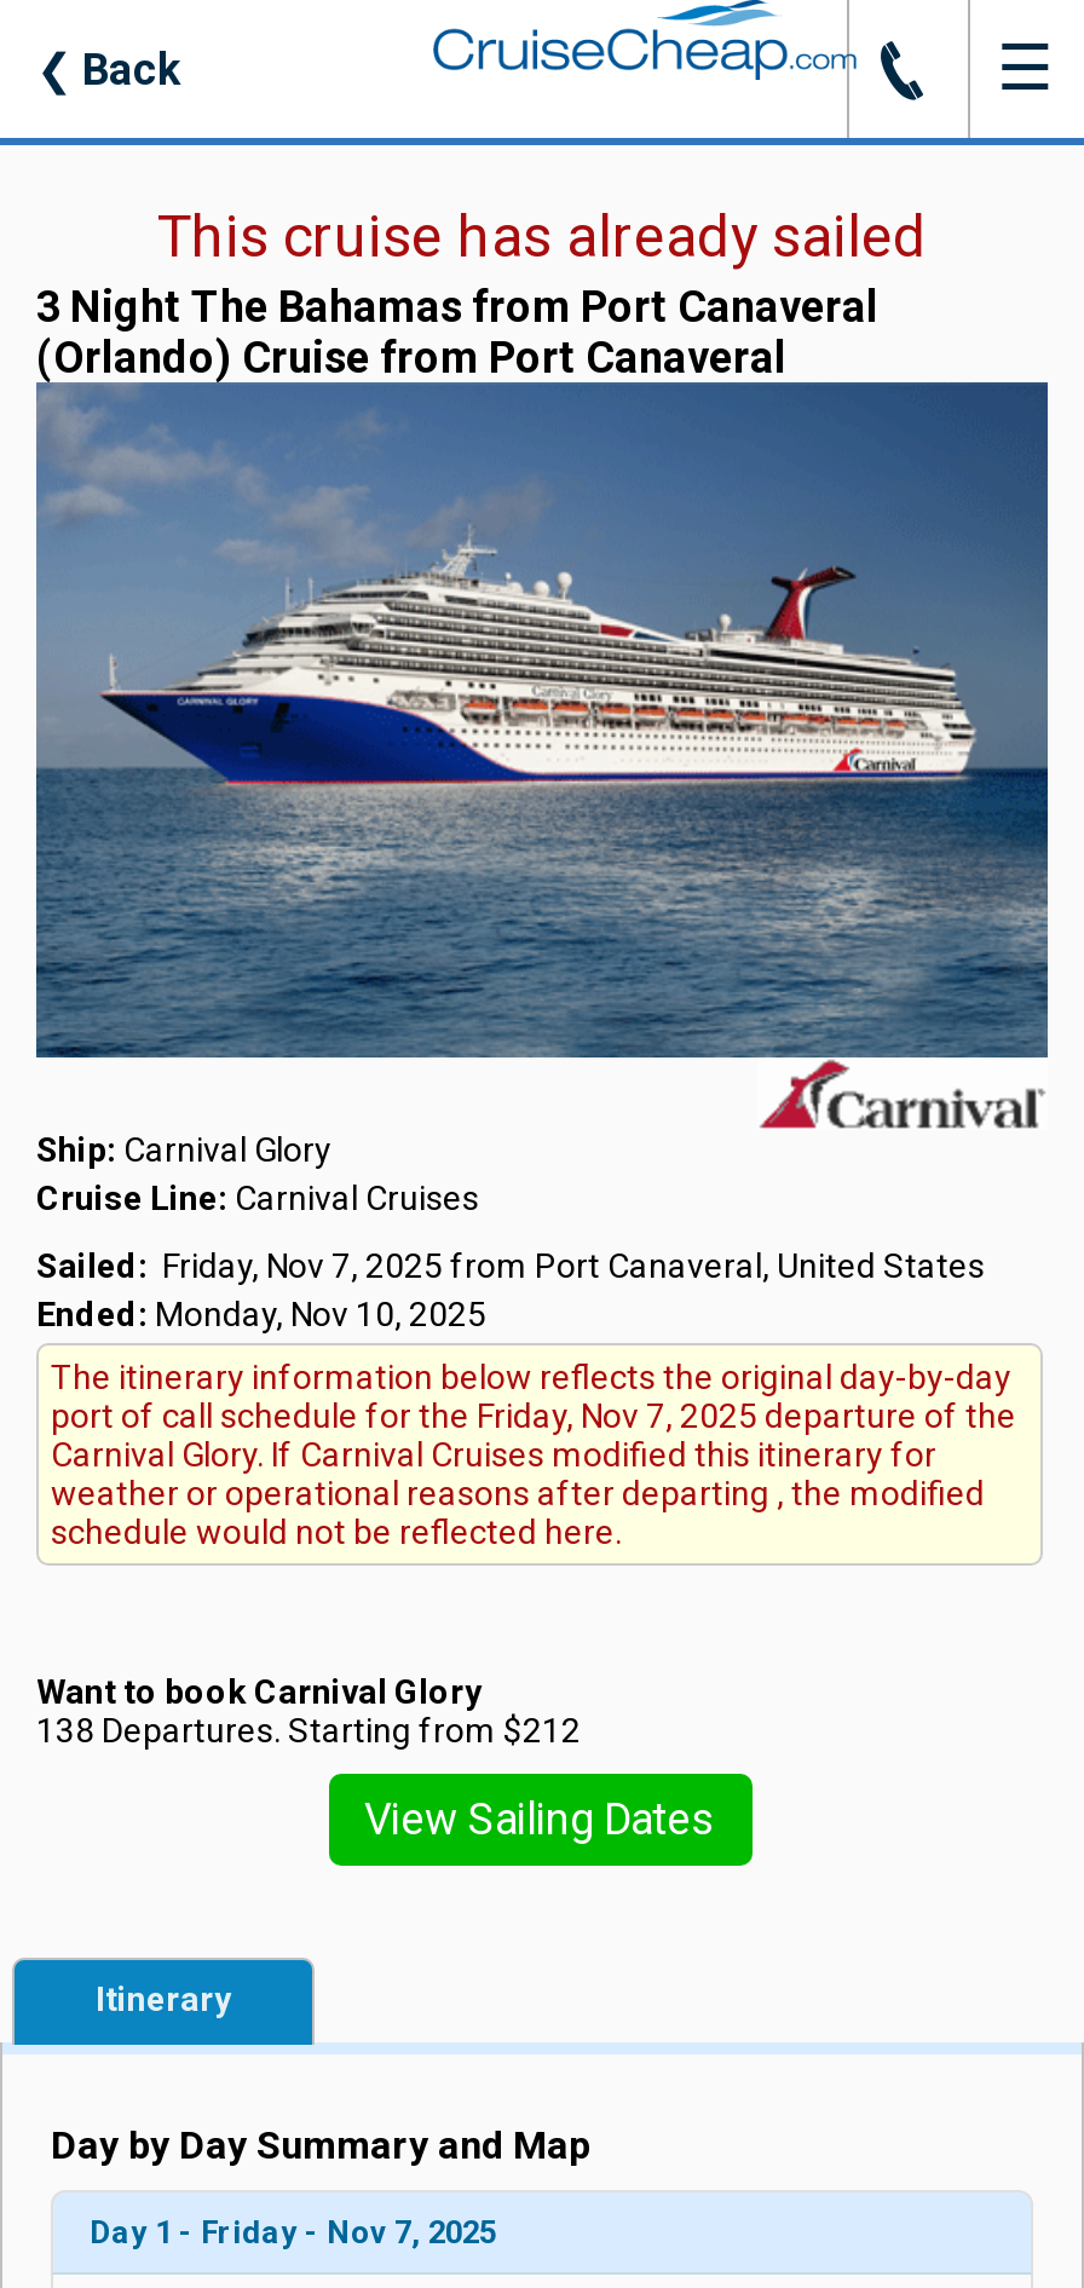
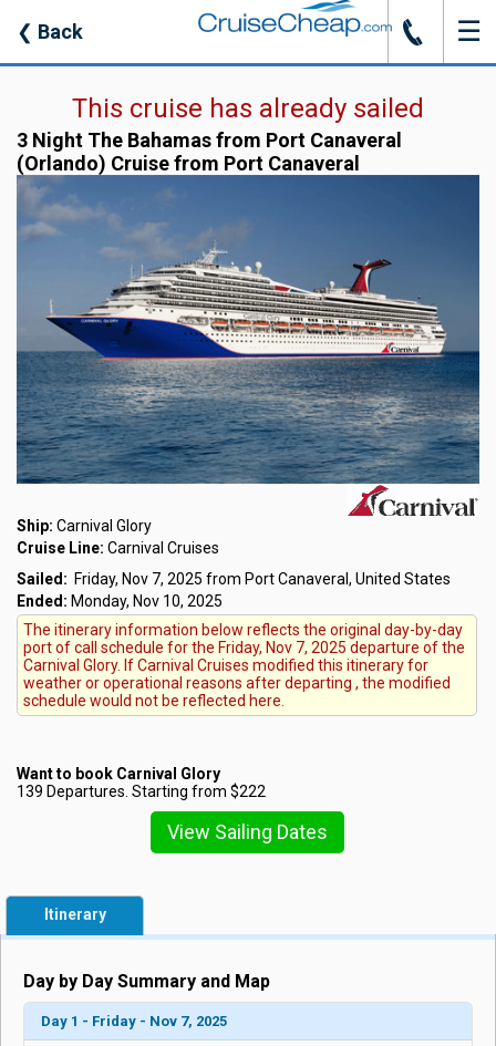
- 138 Departures. Starting from $212
+ 139 Departures. Starting from $222
